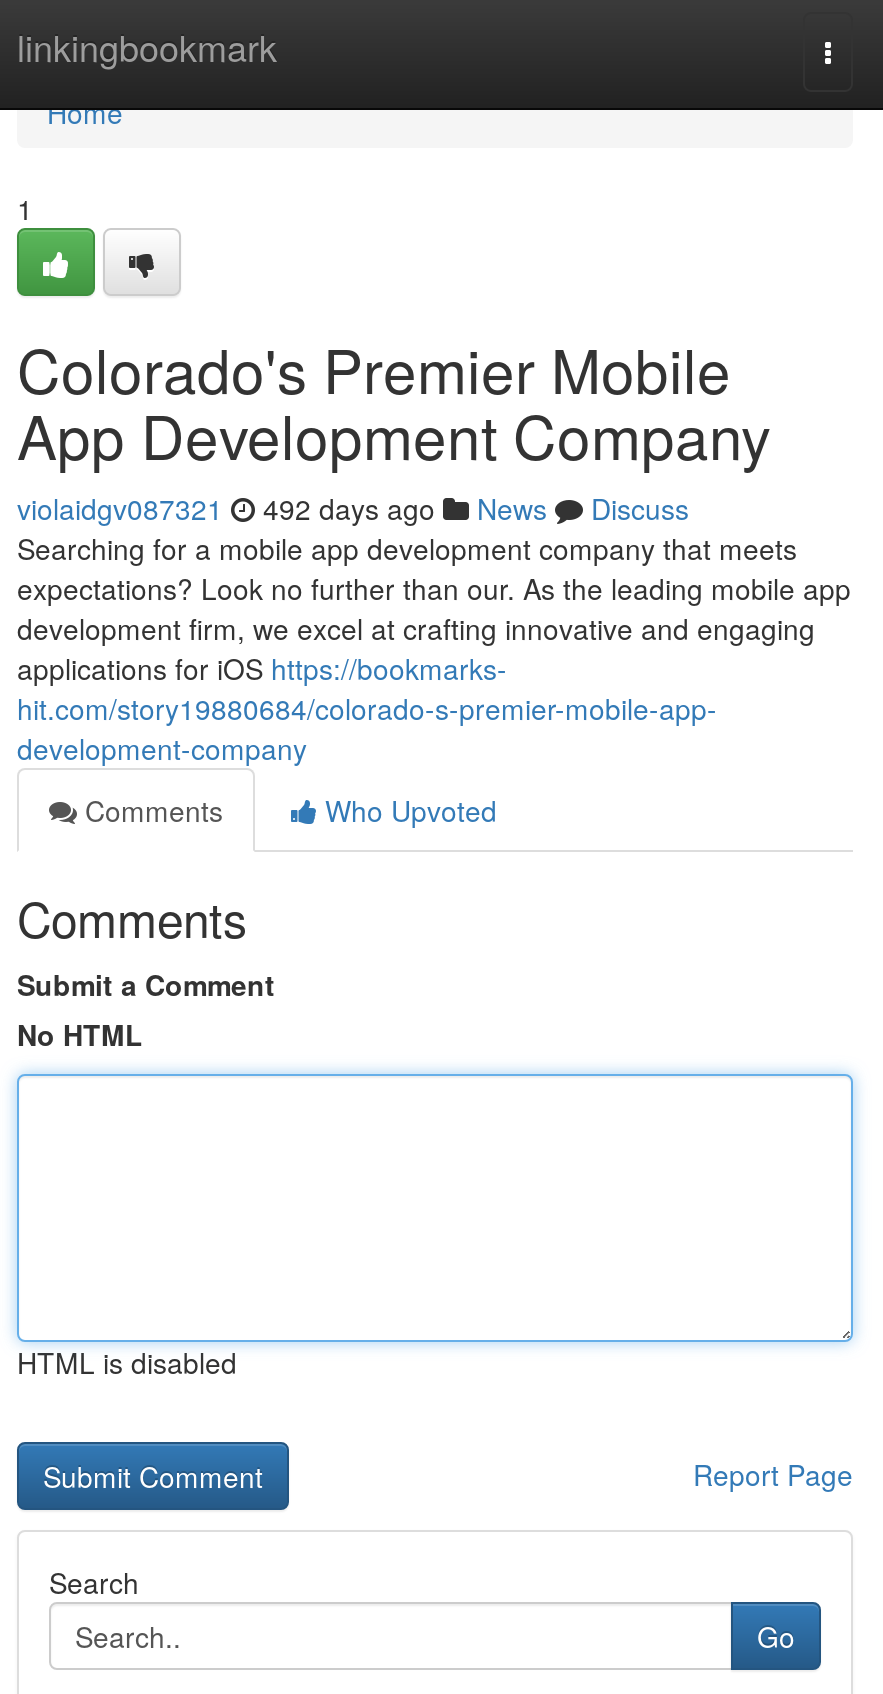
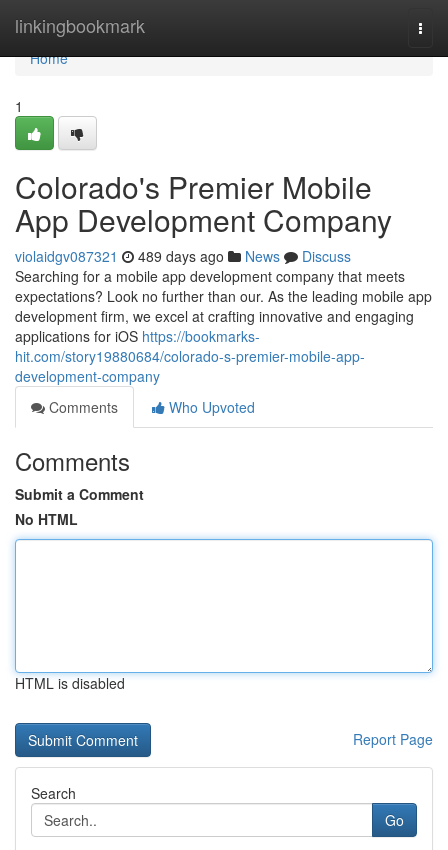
- violaidgv087321 492 days ago News Discuss
+ violaidgv087321 489 days ago News Discuss
